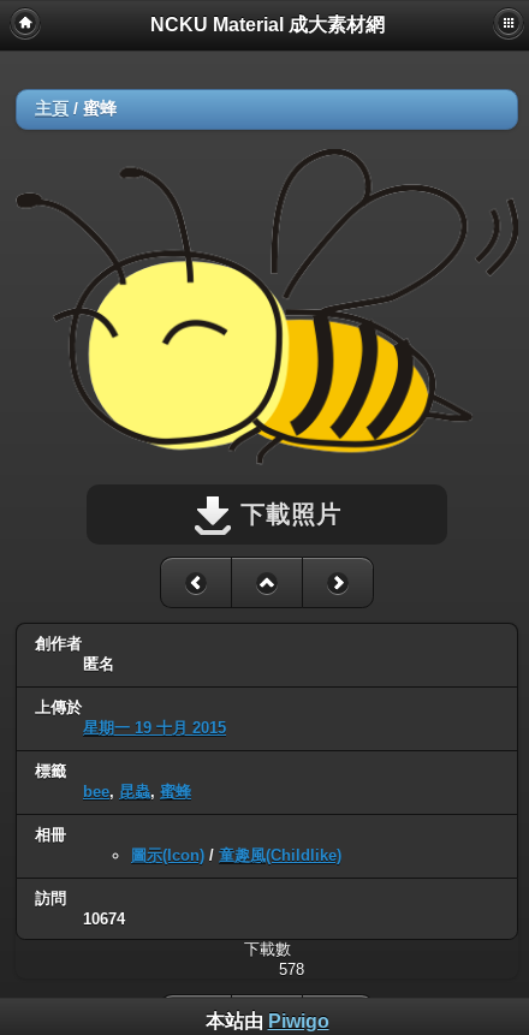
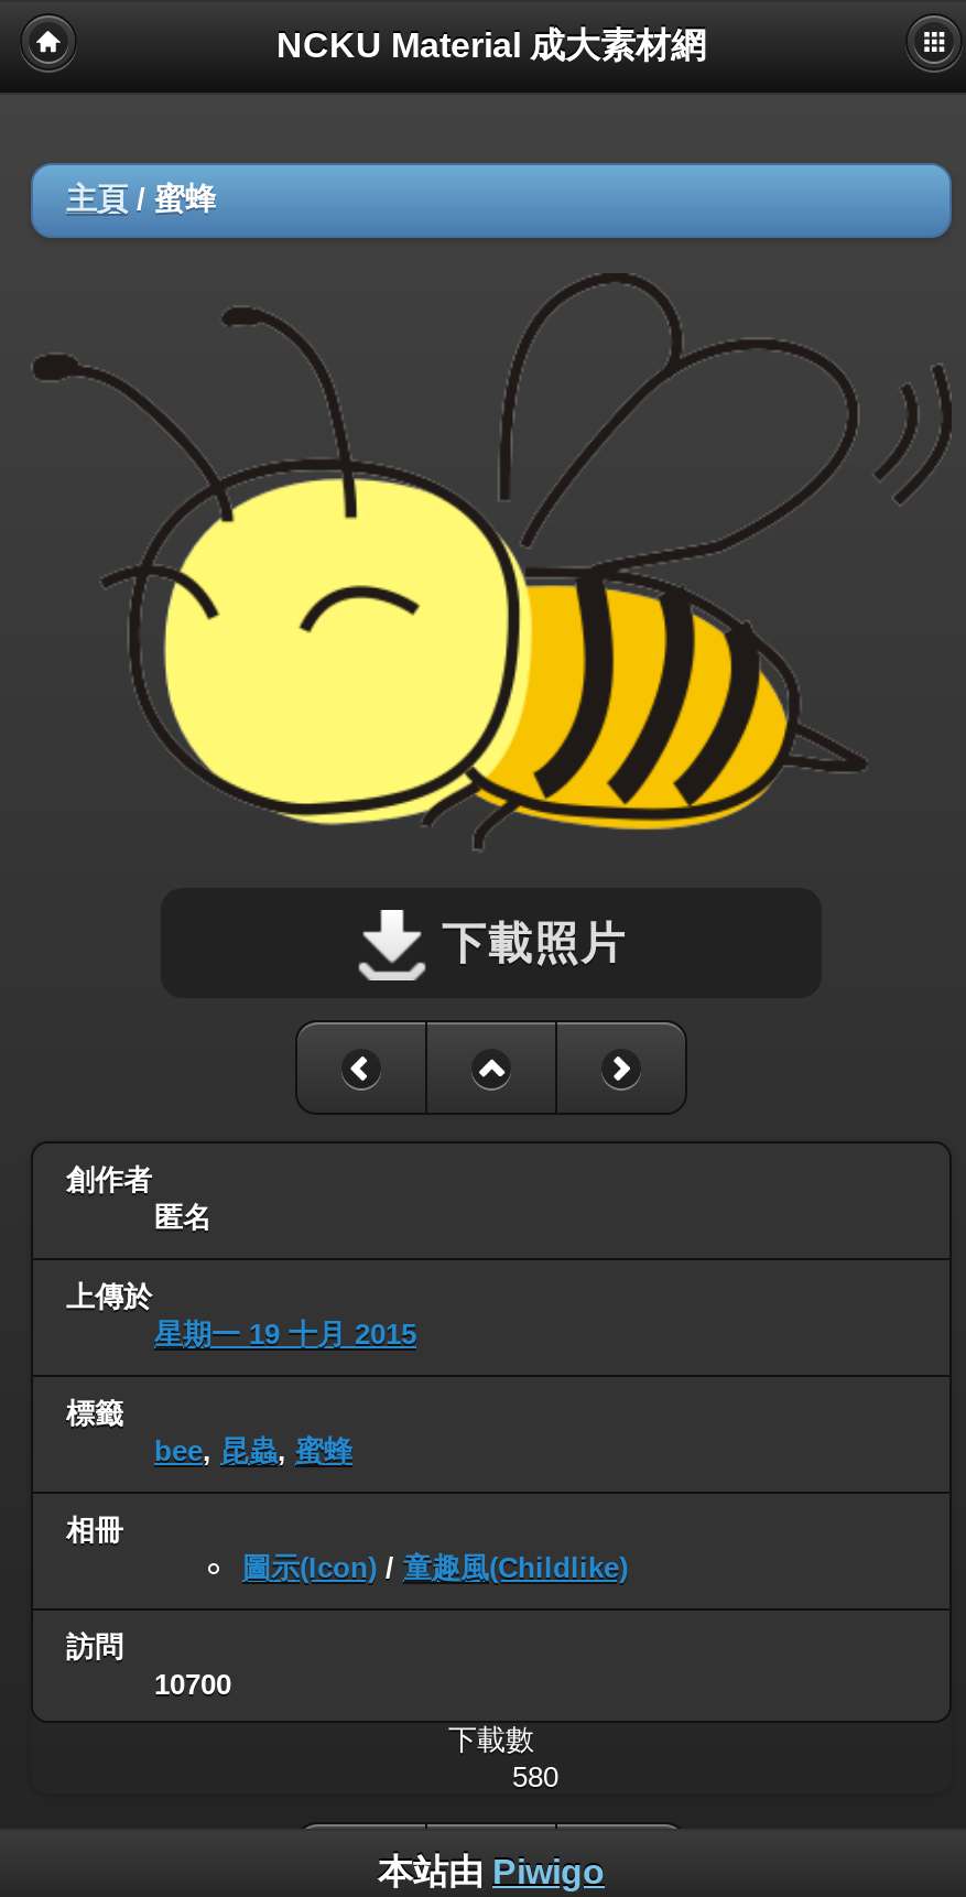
- 10674
+ 10700

- 578
+ 580
